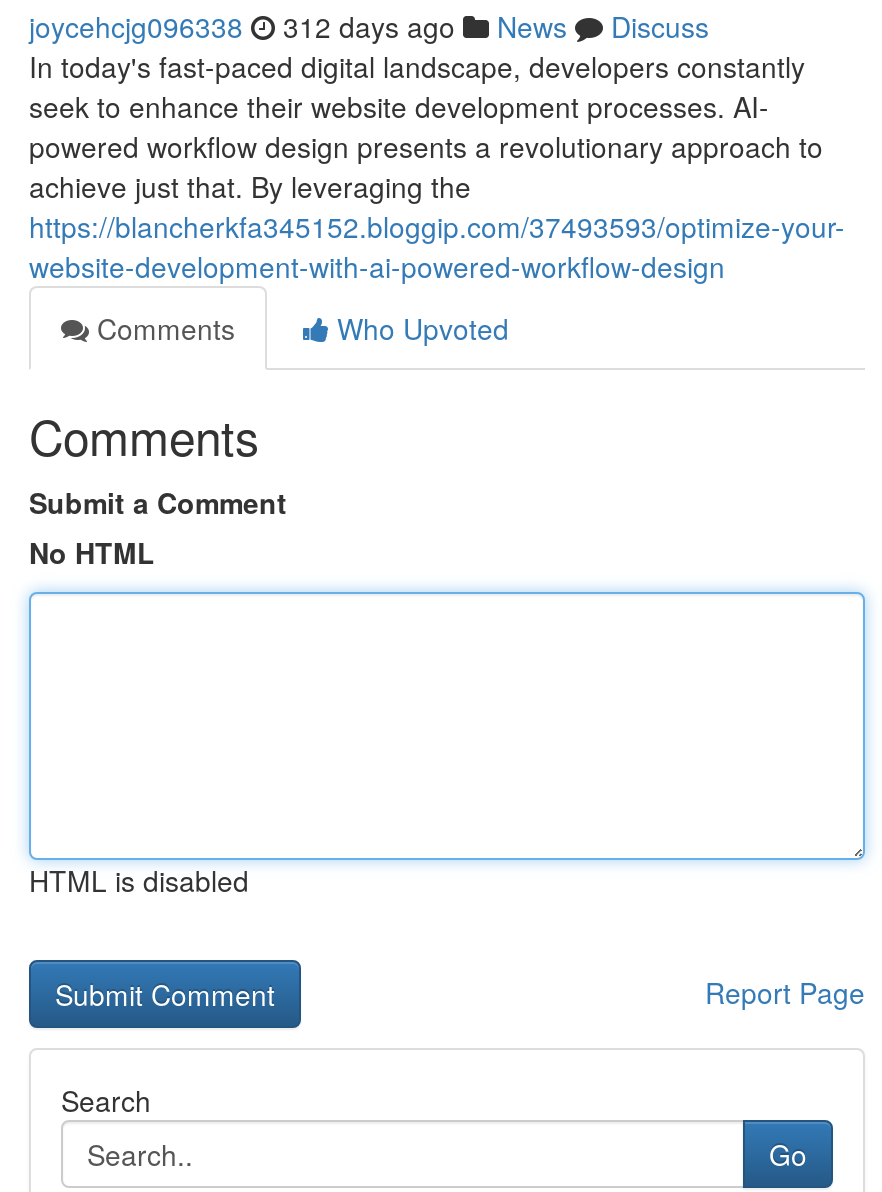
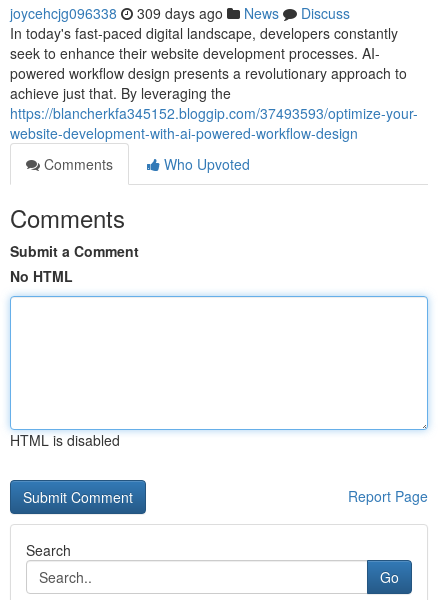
- joycehcjg096338 312 days ago News Discuss
+ joycehcjg096338 309 days ago News Discuss
